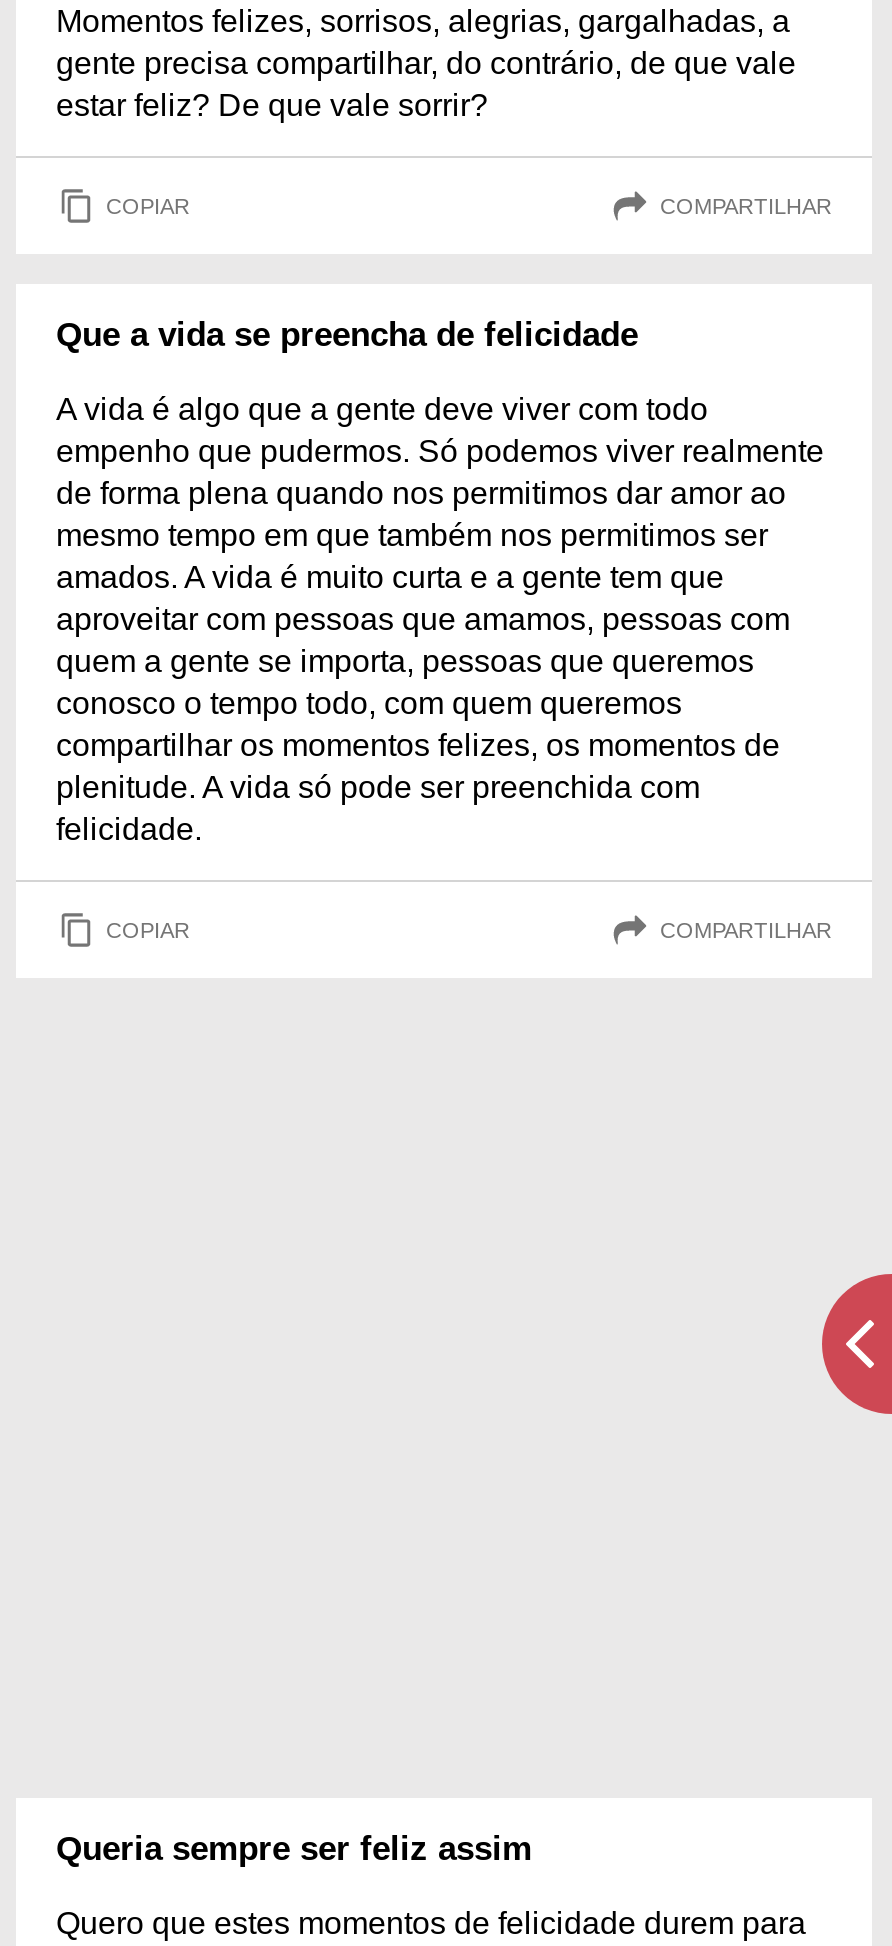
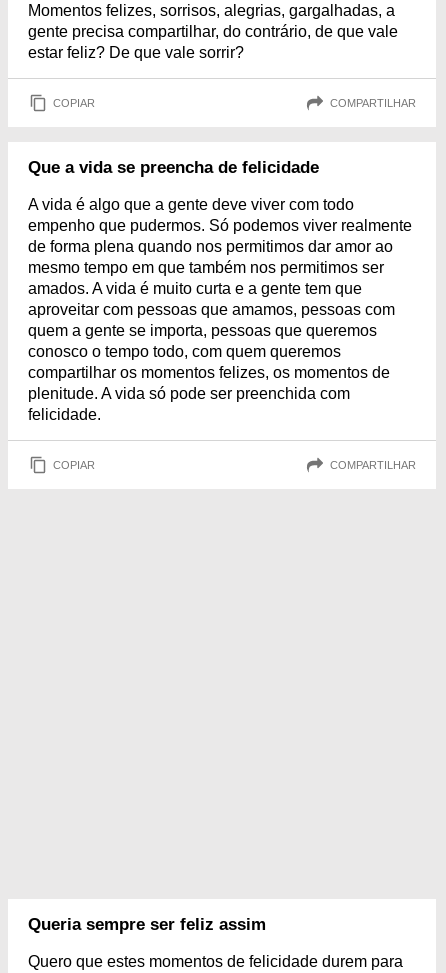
- [image]
